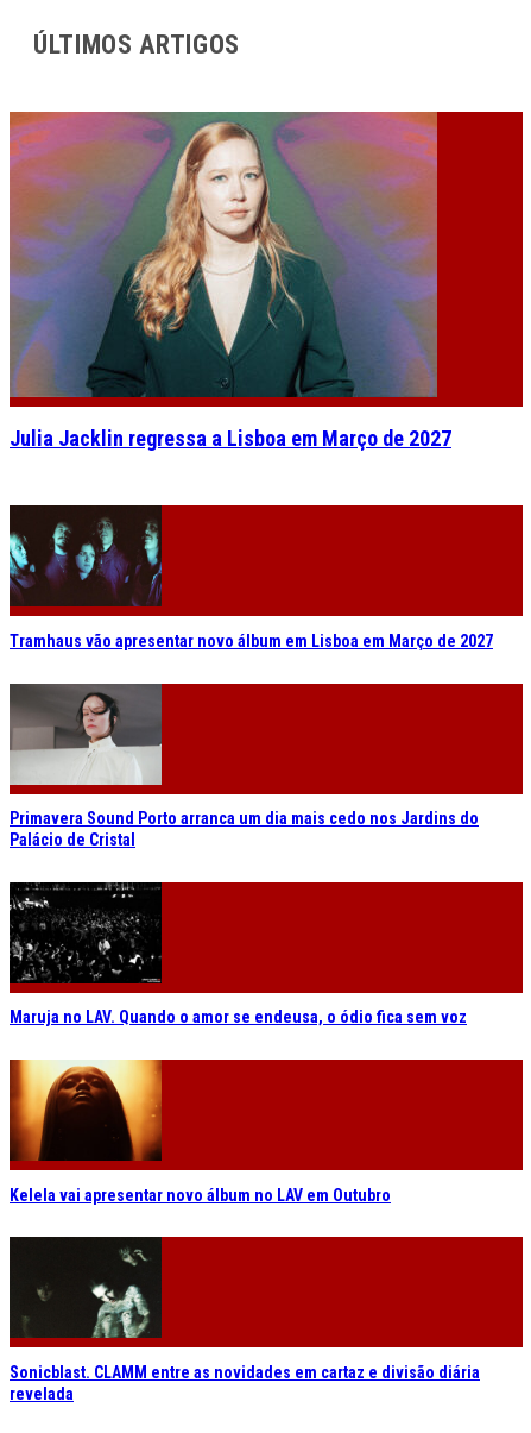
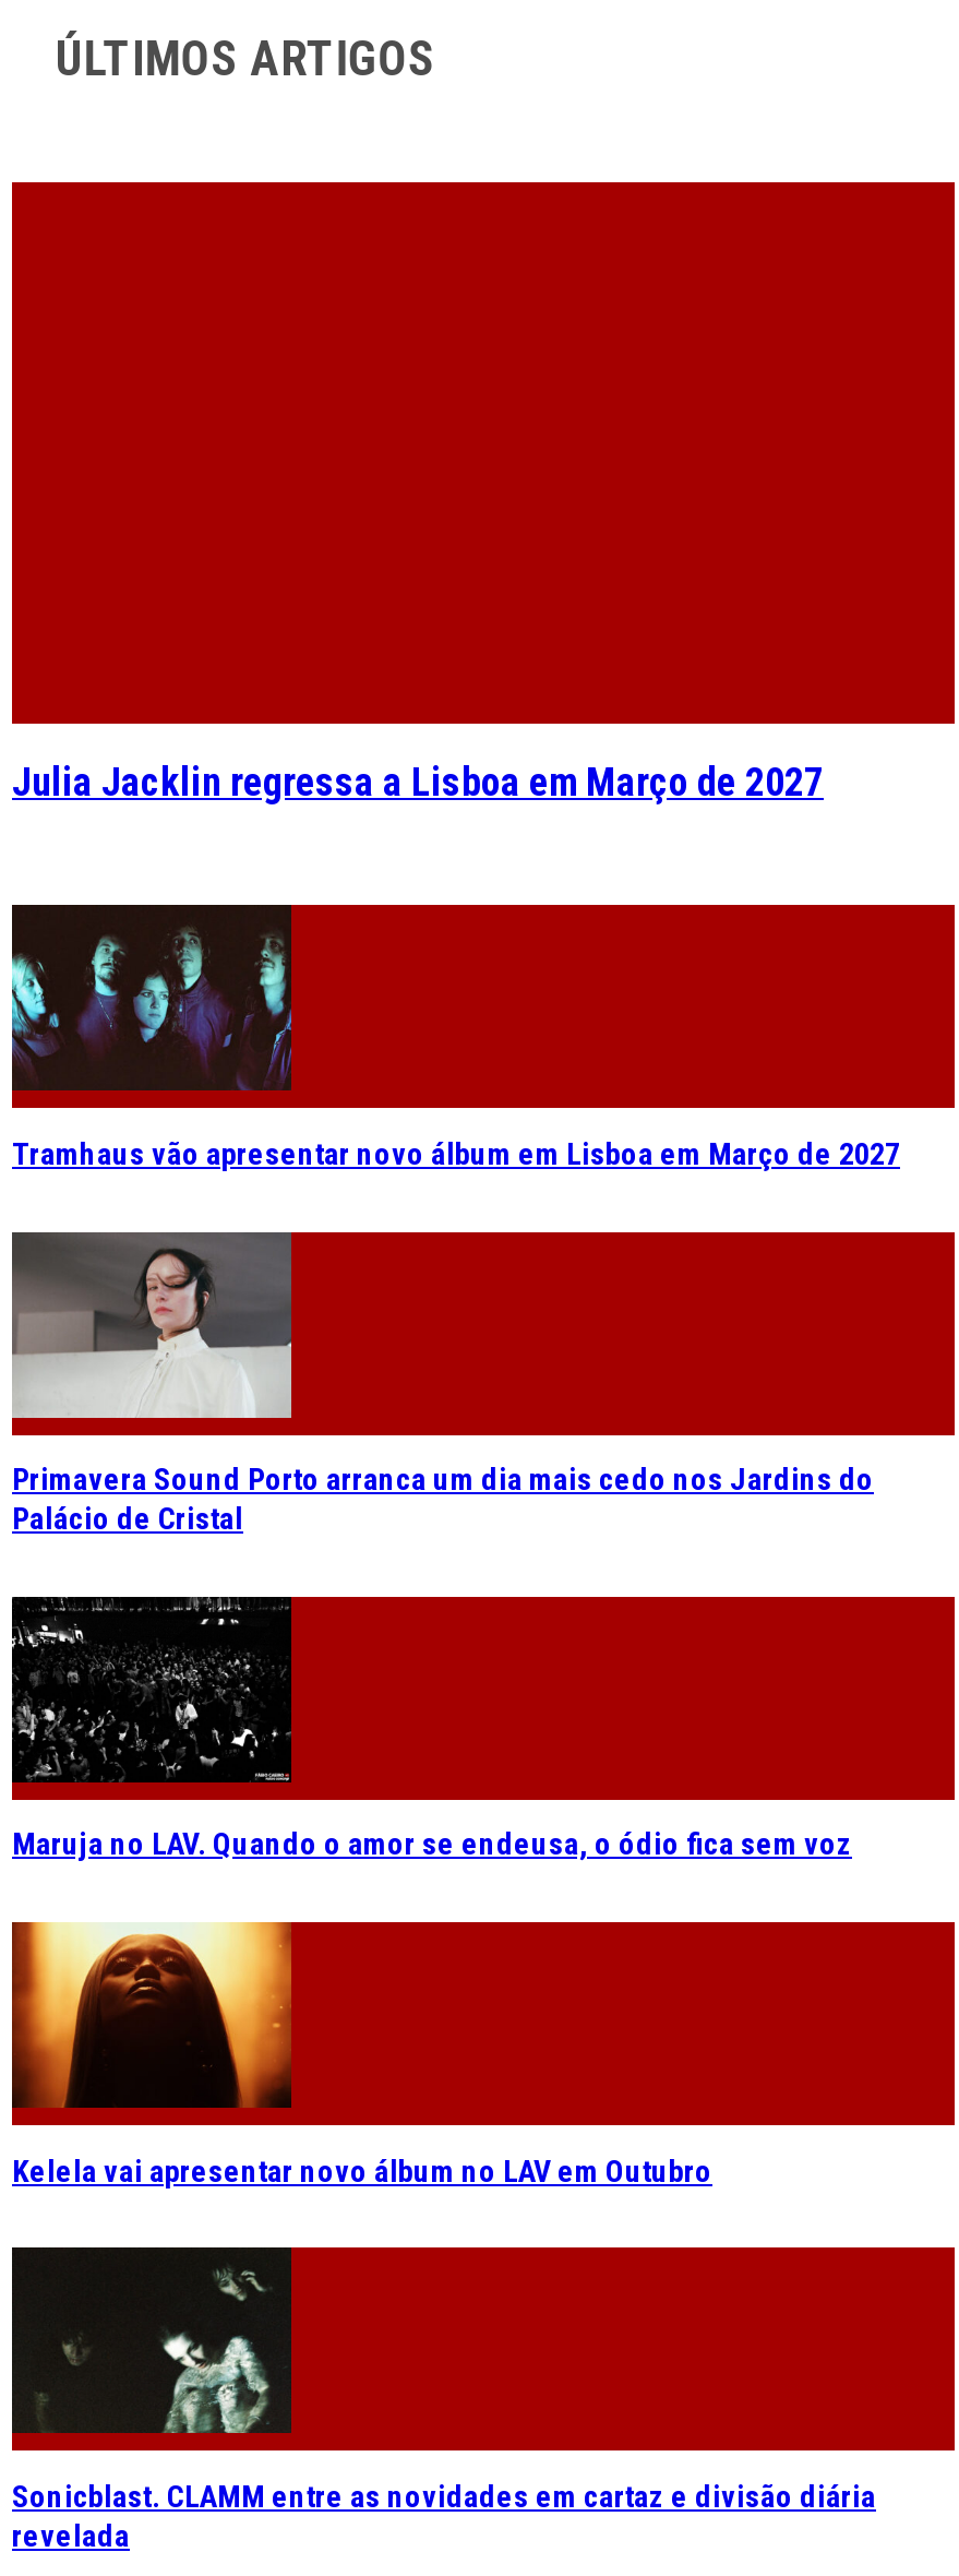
- [image]
